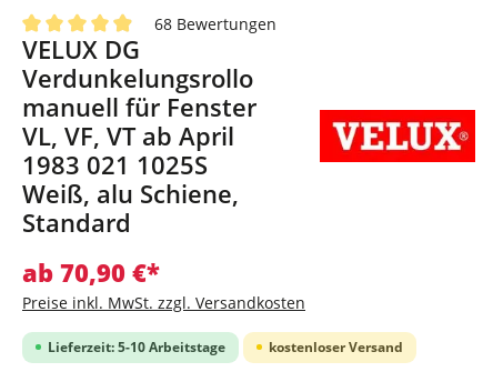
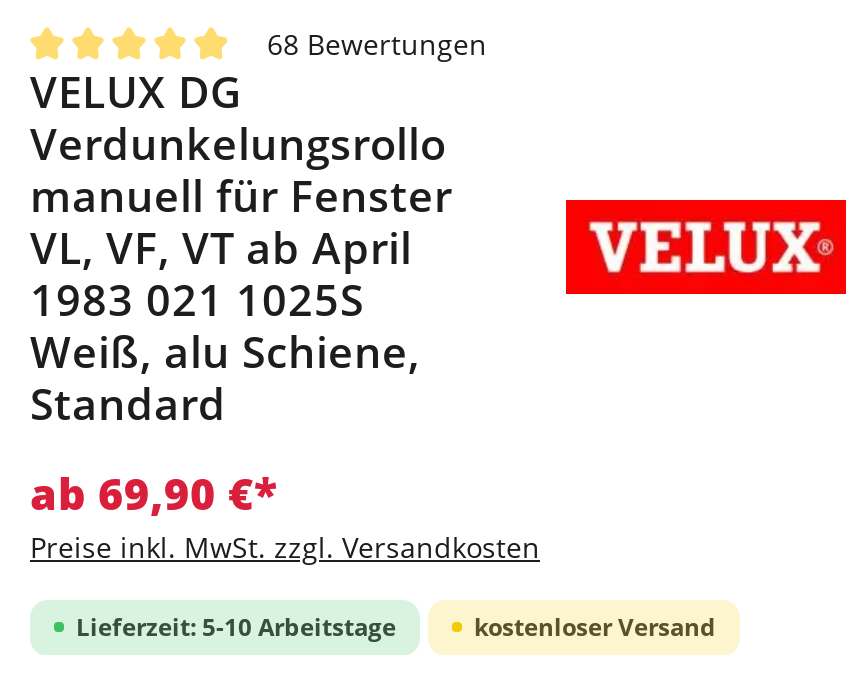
- ab 70,90 €*
+ ab 69,90 €*
